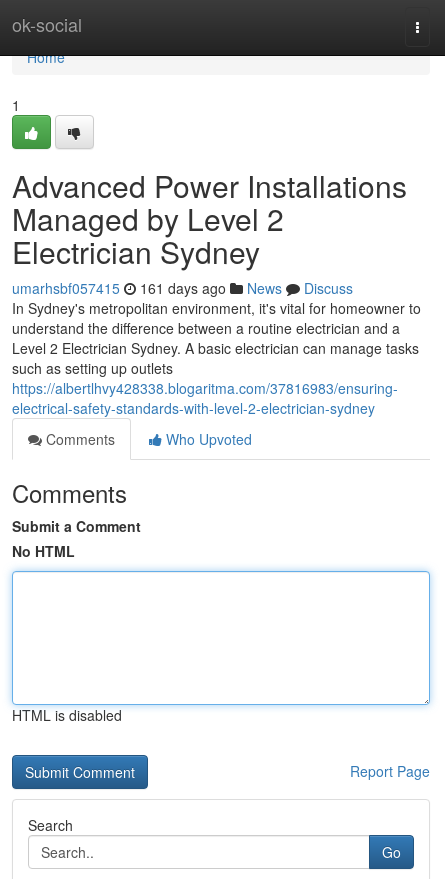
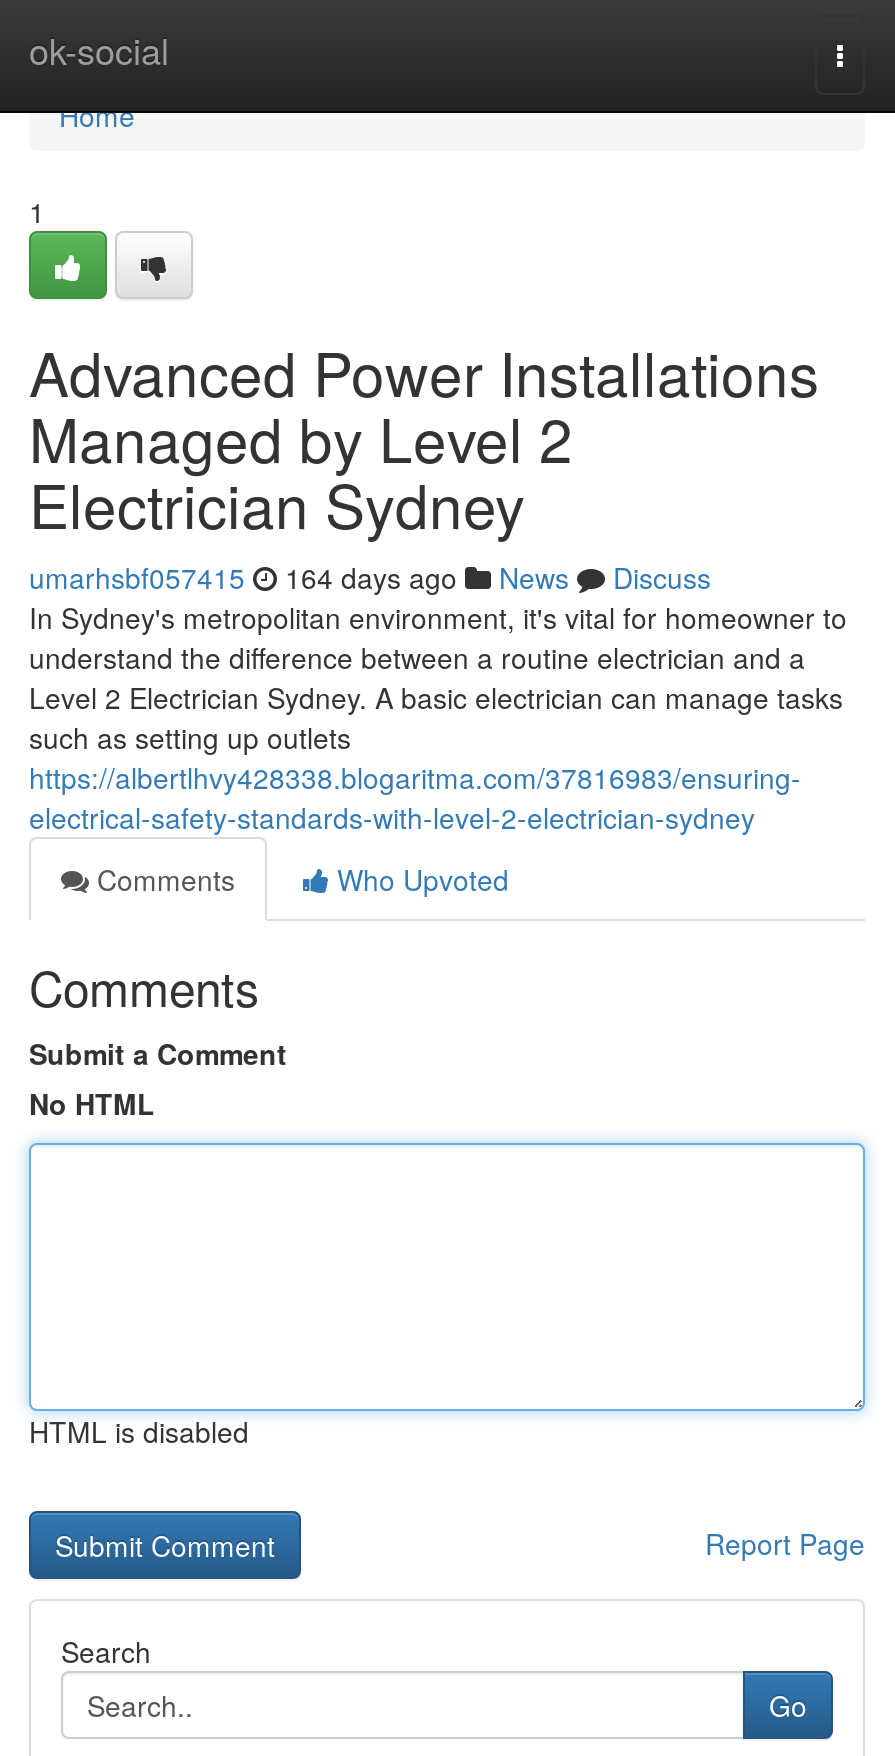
- umarhsbf057415 161 days ago News Discuss
+ umarhsbf057415 164 days ago News Discuss
